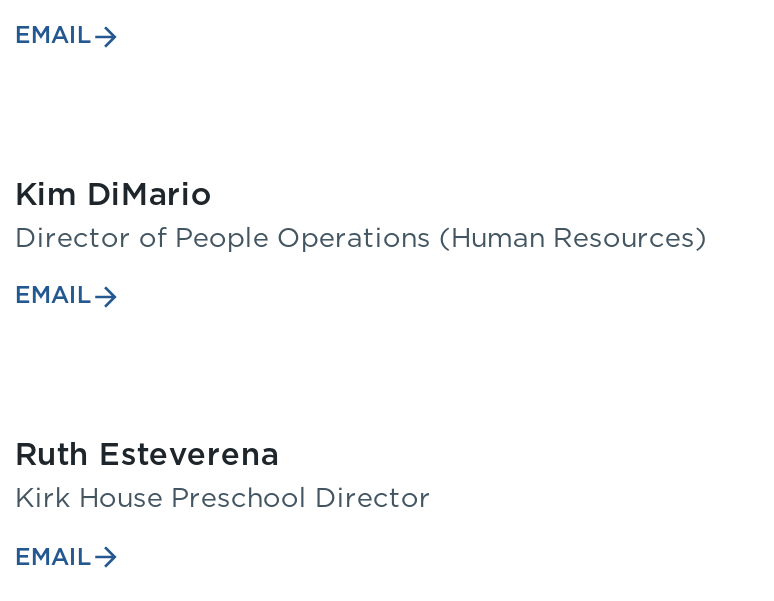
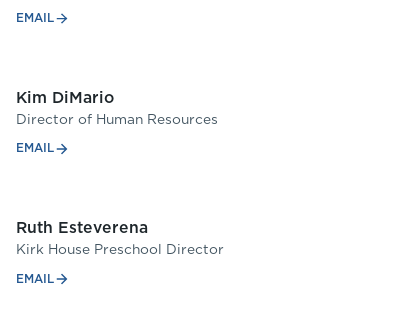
- Director of People Operations (Human Resources)
+ Director of Human Resources
